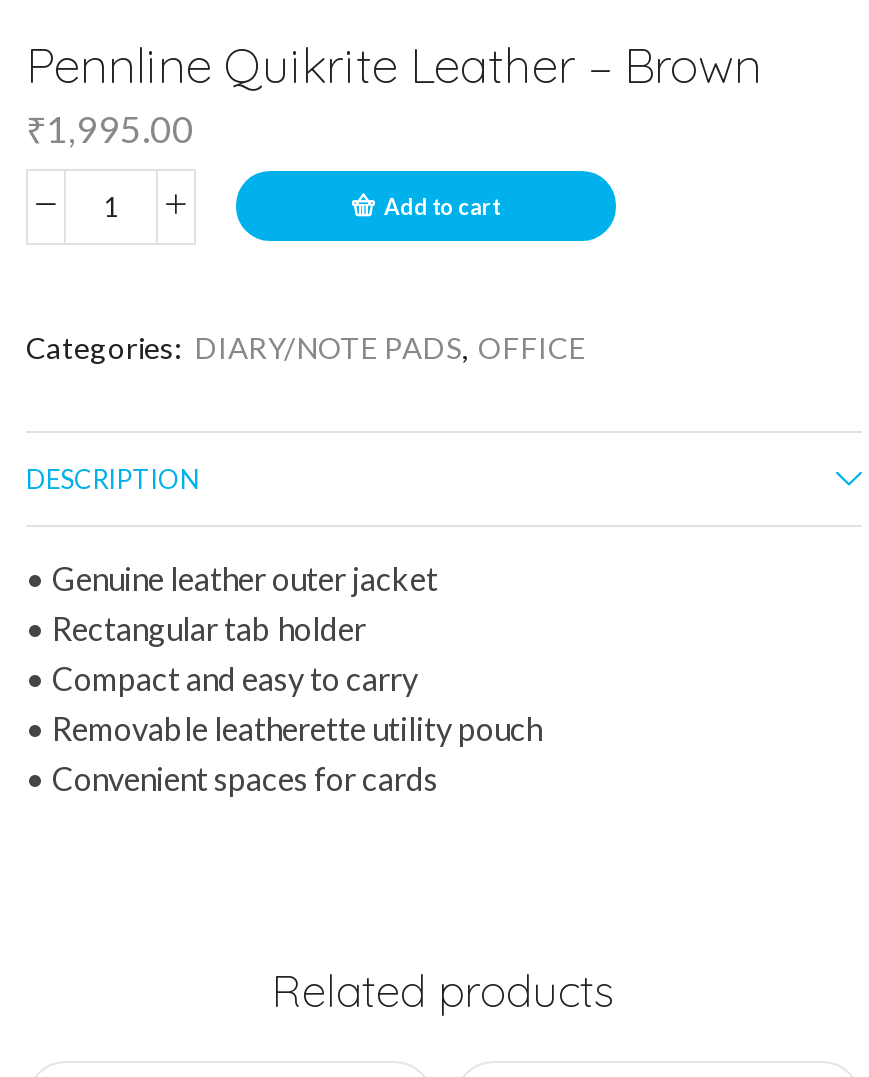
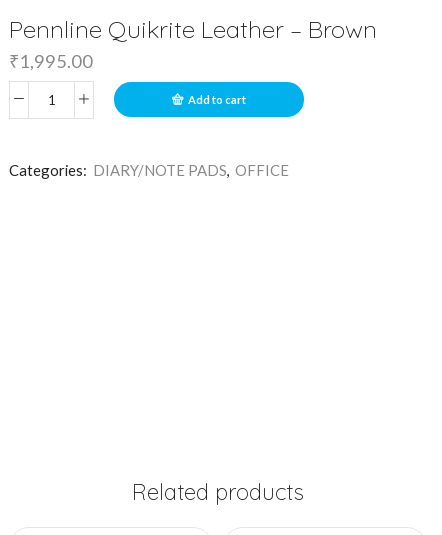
- DESCRIPTION
- • Genuine leather outer jacket
- • Rectangular tab holder
- • Compact and easy to carry
- • Removable leatherette utility pouch
- • Convenient spaces for cards
